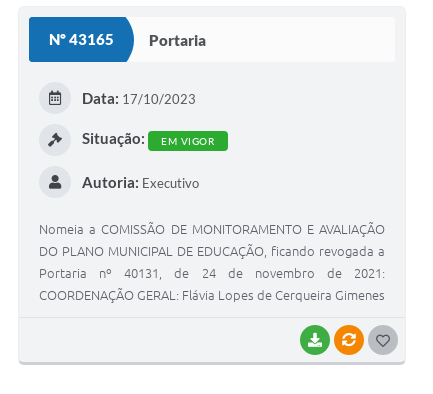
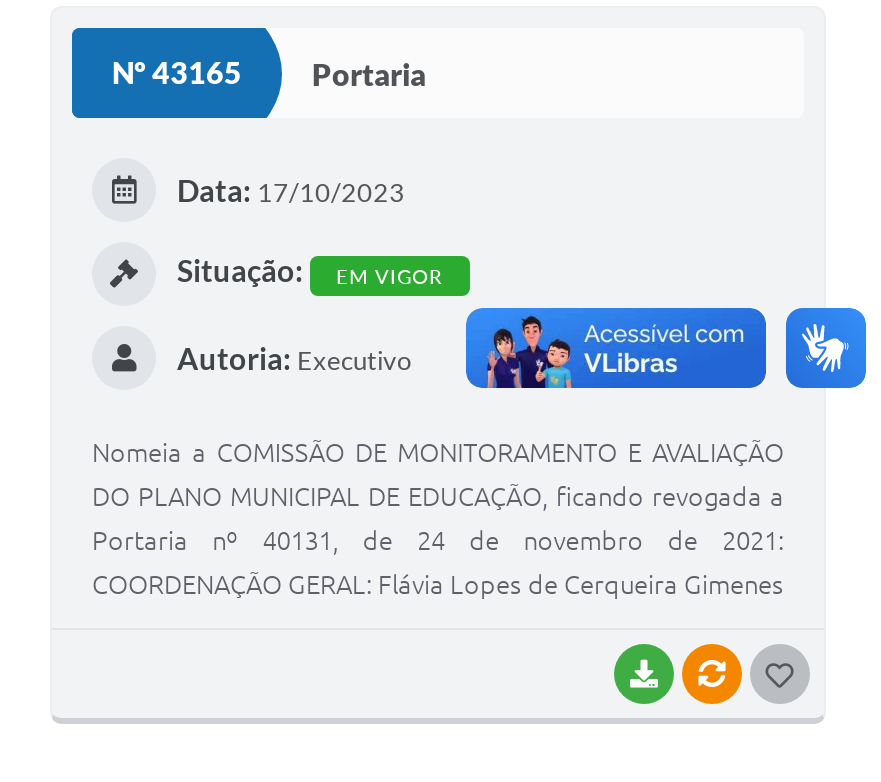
+ [image]

+ [image]
